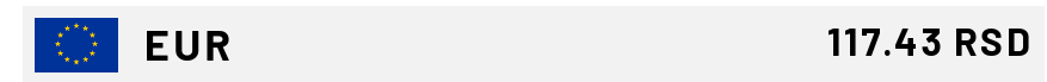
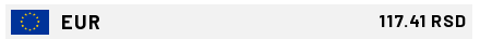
- 117.43 RSD
+ 117.41 RSD
